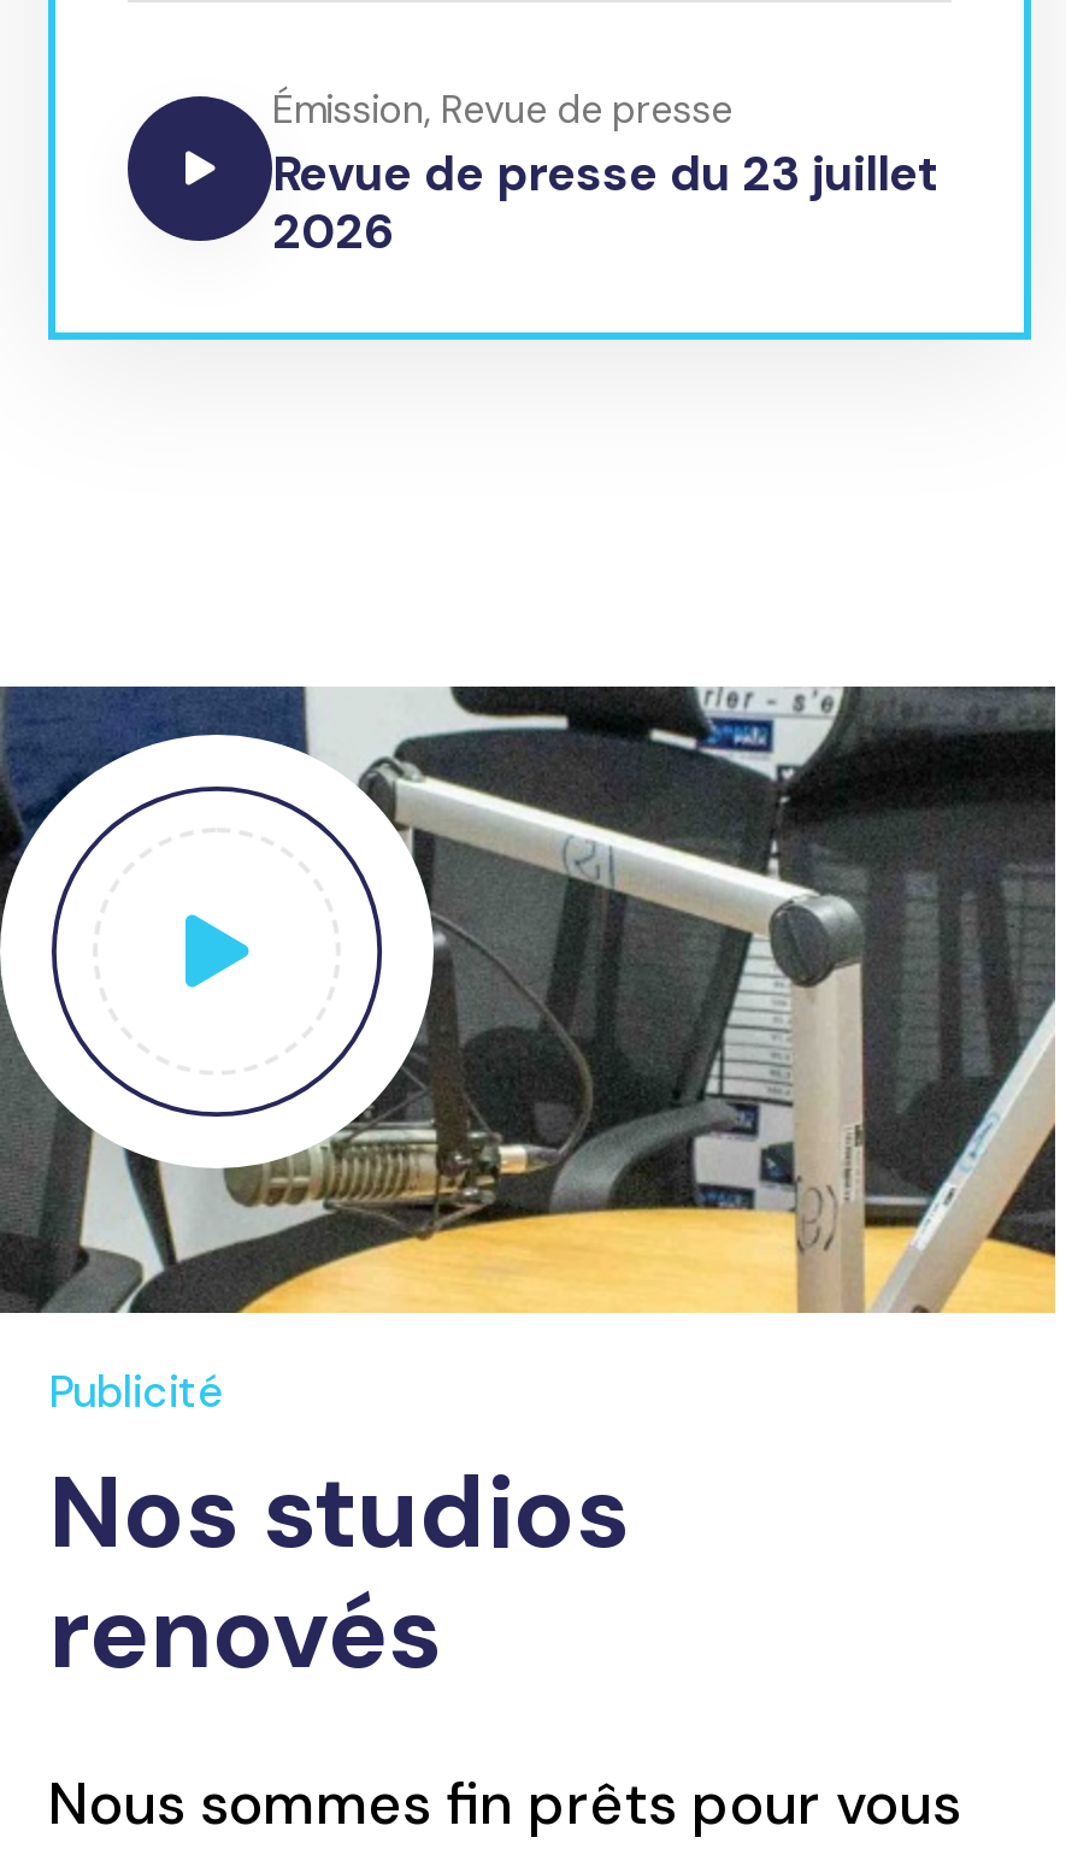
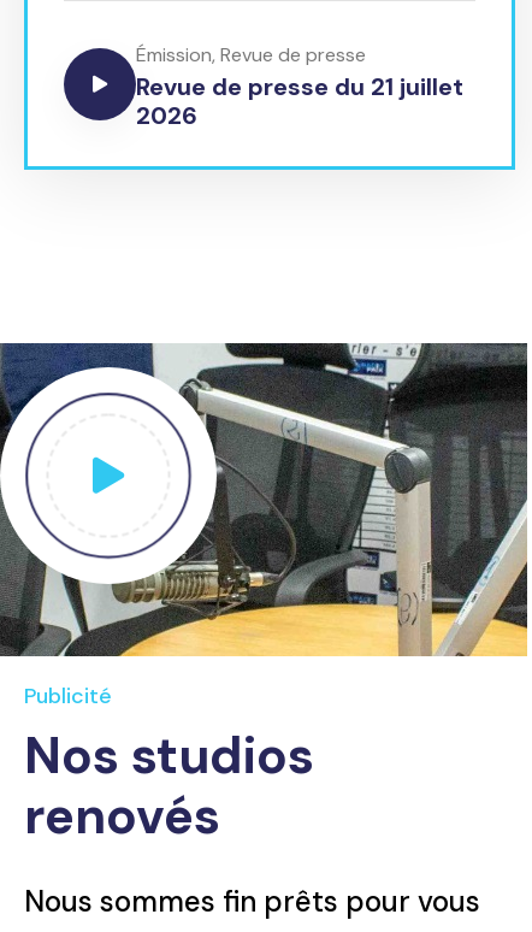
- Revue de presse du 23 juillet
+ Revue de presse du 21 juillet
